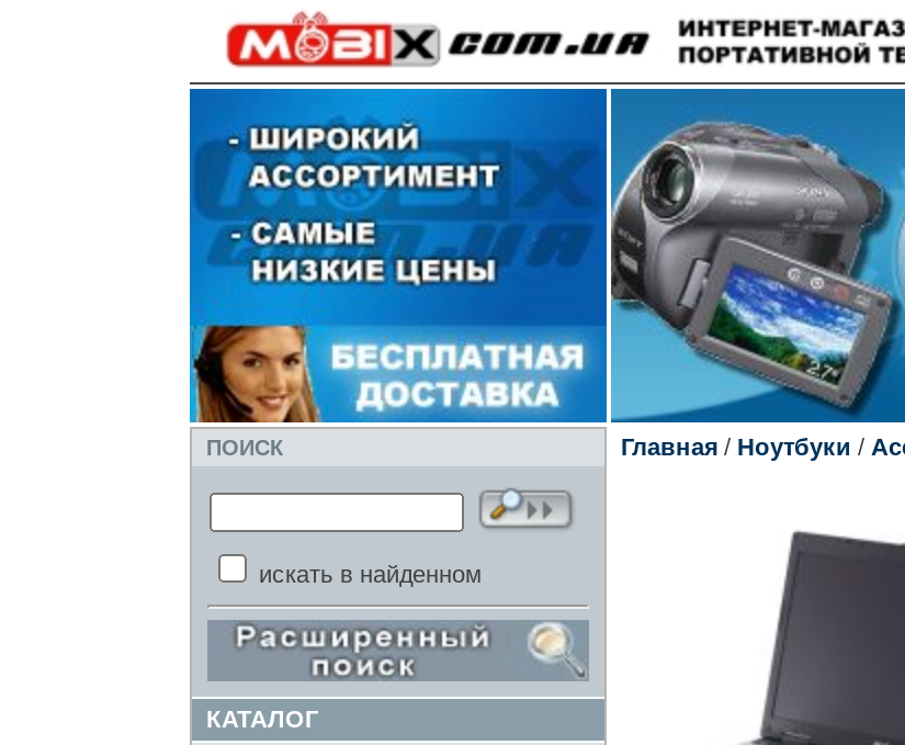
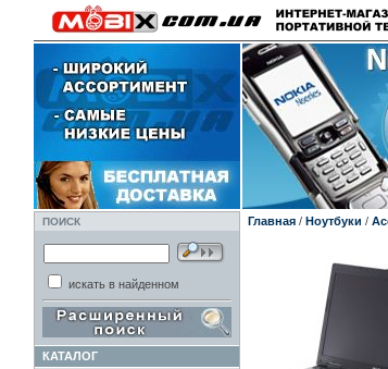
- [image]
+ [image]
